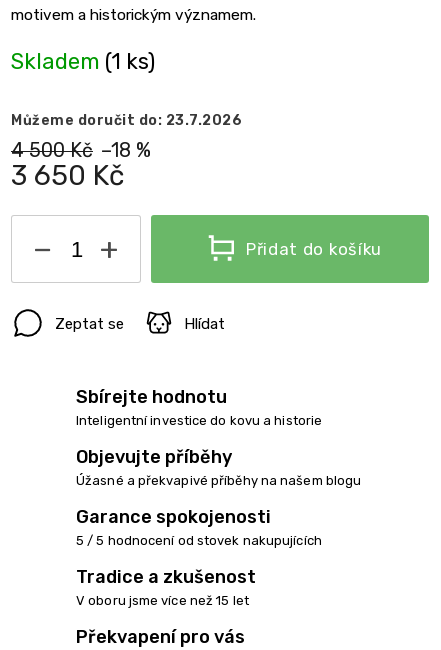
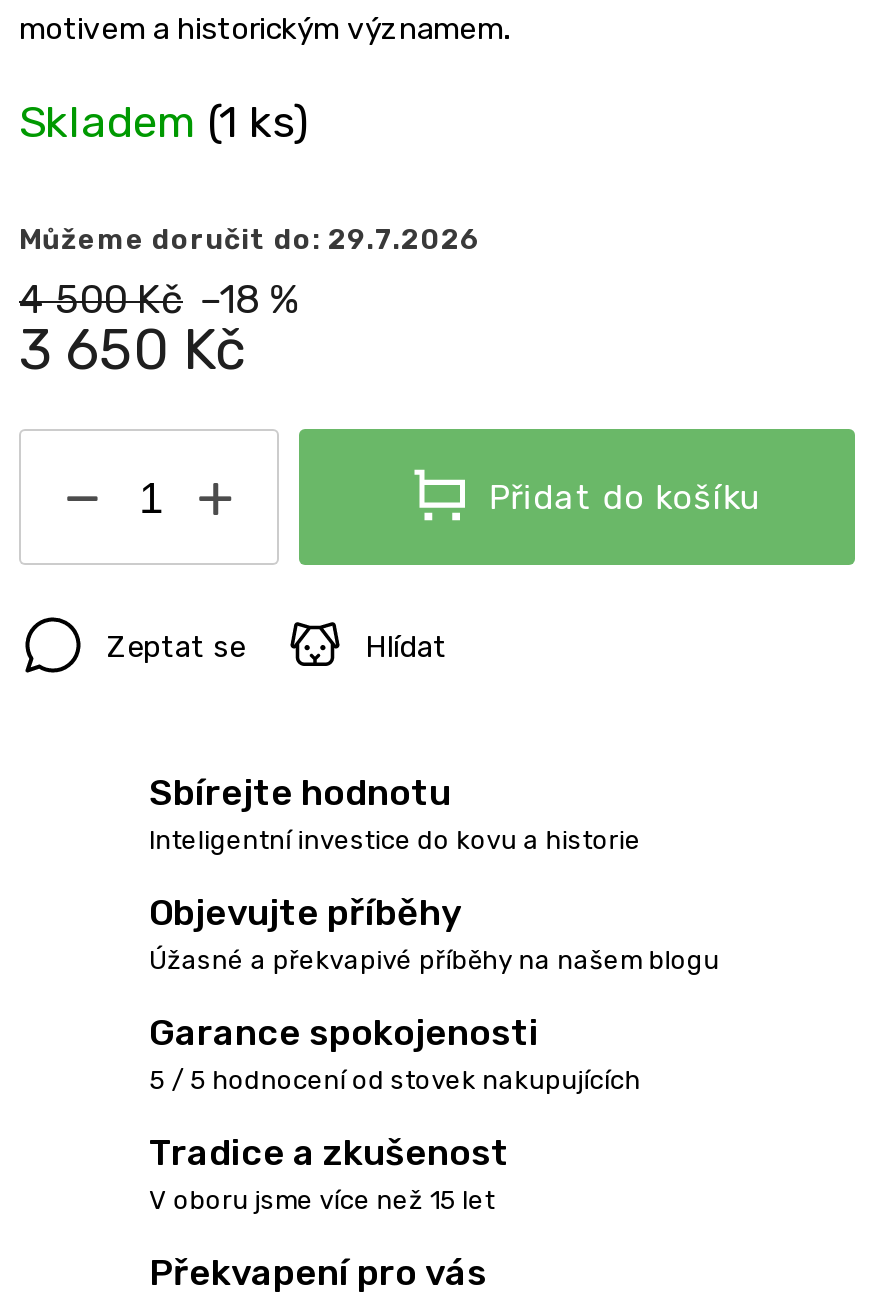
- Můžeme doručit do: 23.7.2026
+ Můžeme doručit do: 29.7.2026
